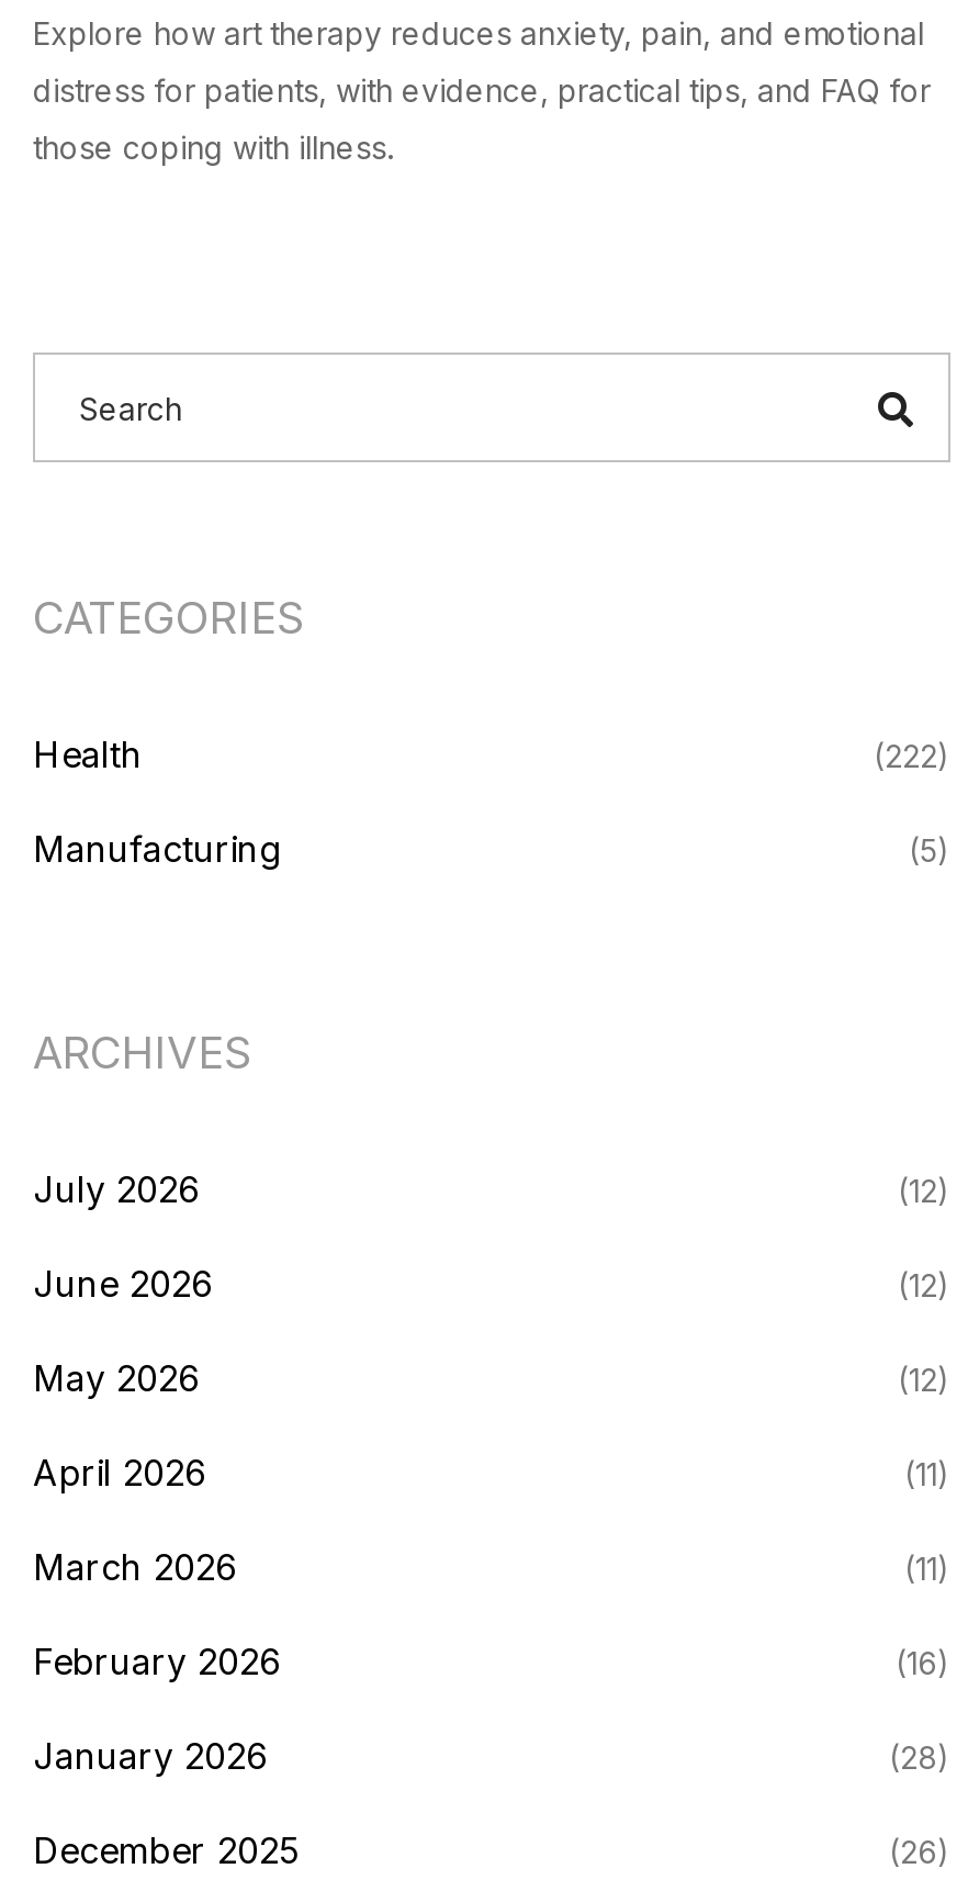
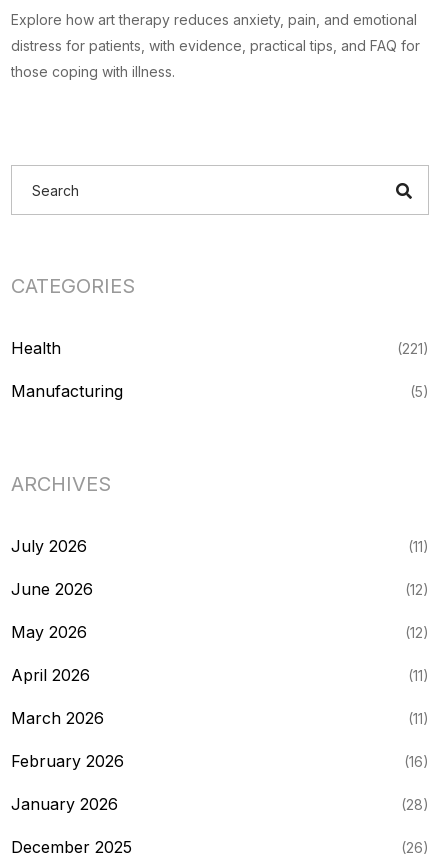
- (222)
+ (221)

- (12)
+ (11)
